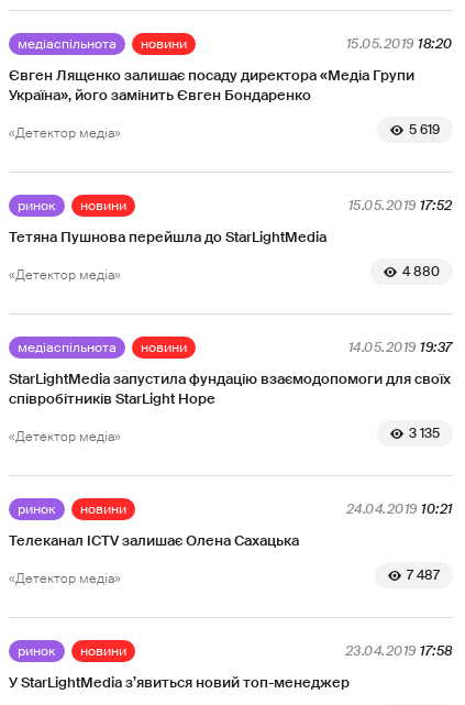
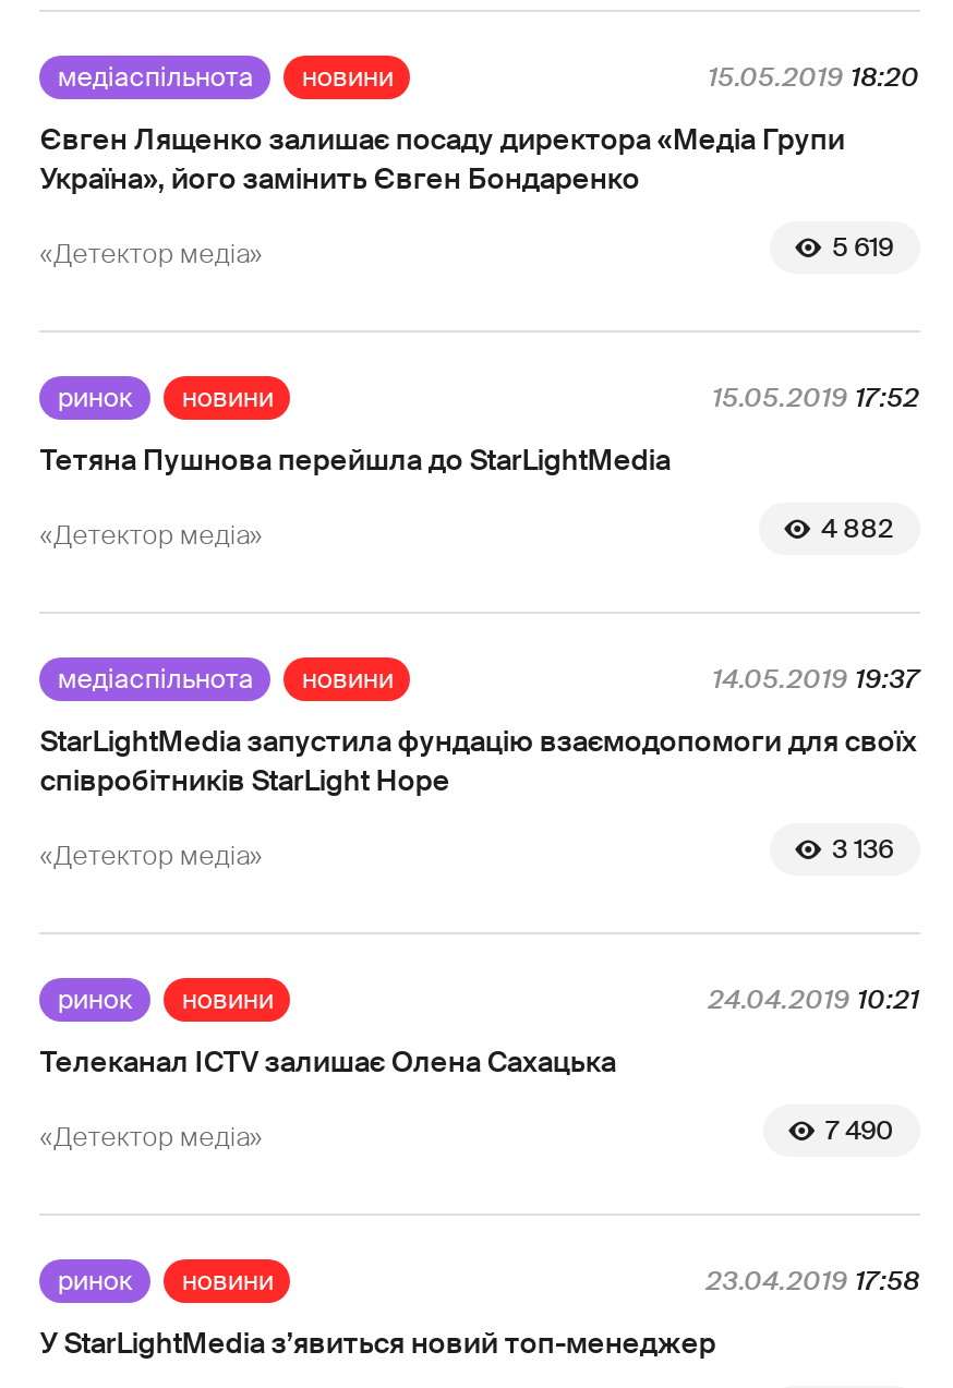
- 4 880
+ 4 882

- 3 135
+ 3 136

- 7 487
+ 7 490
